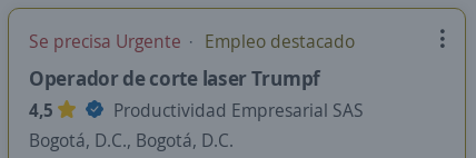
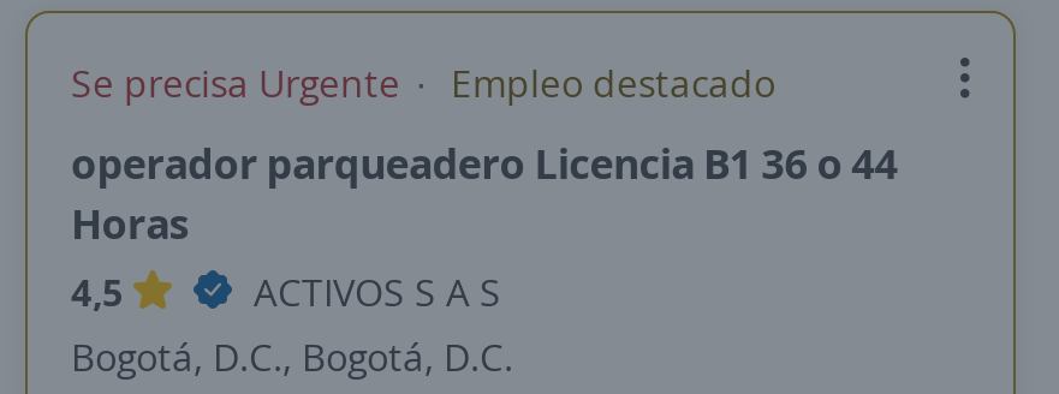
- Operador de corte laser Trumpf
+ operador parqueadero Licencia B1 36 o 44
+ Horas

- Productividad Empresarial SAS
+ ACTIVOS S A S
